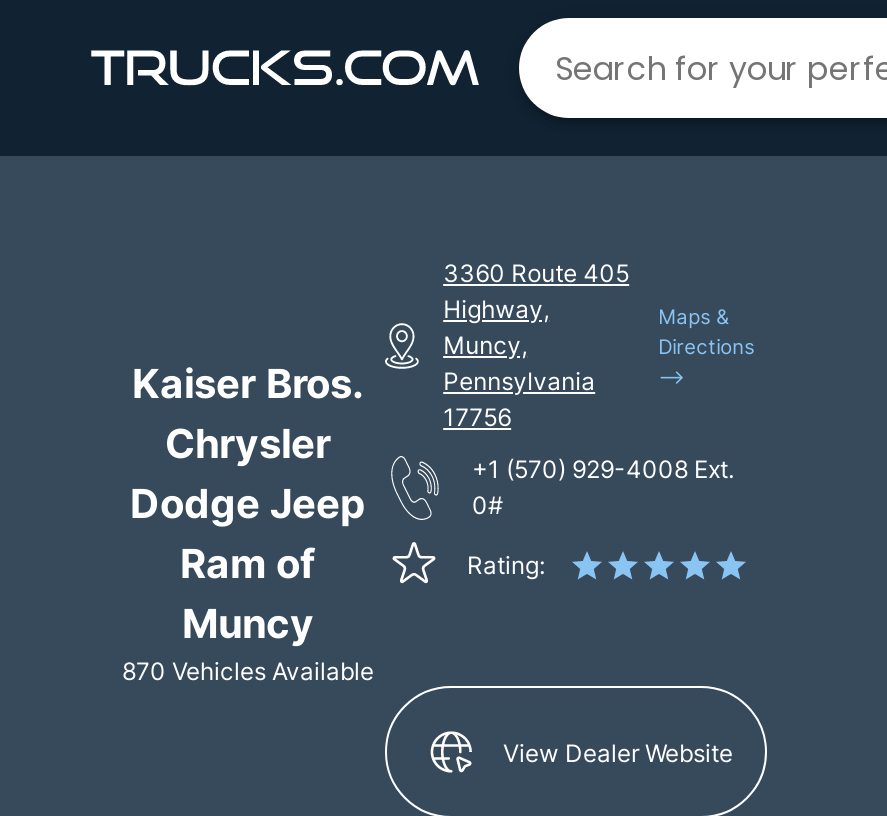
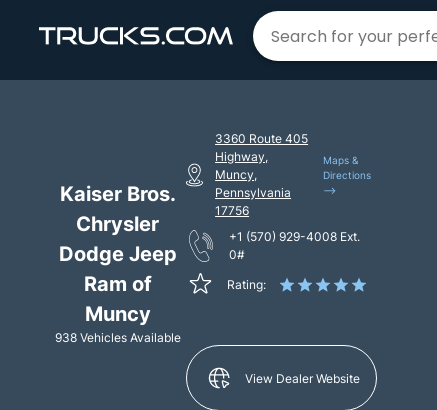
- 870 Vehicles Available
+ 938 Vehicles Available
